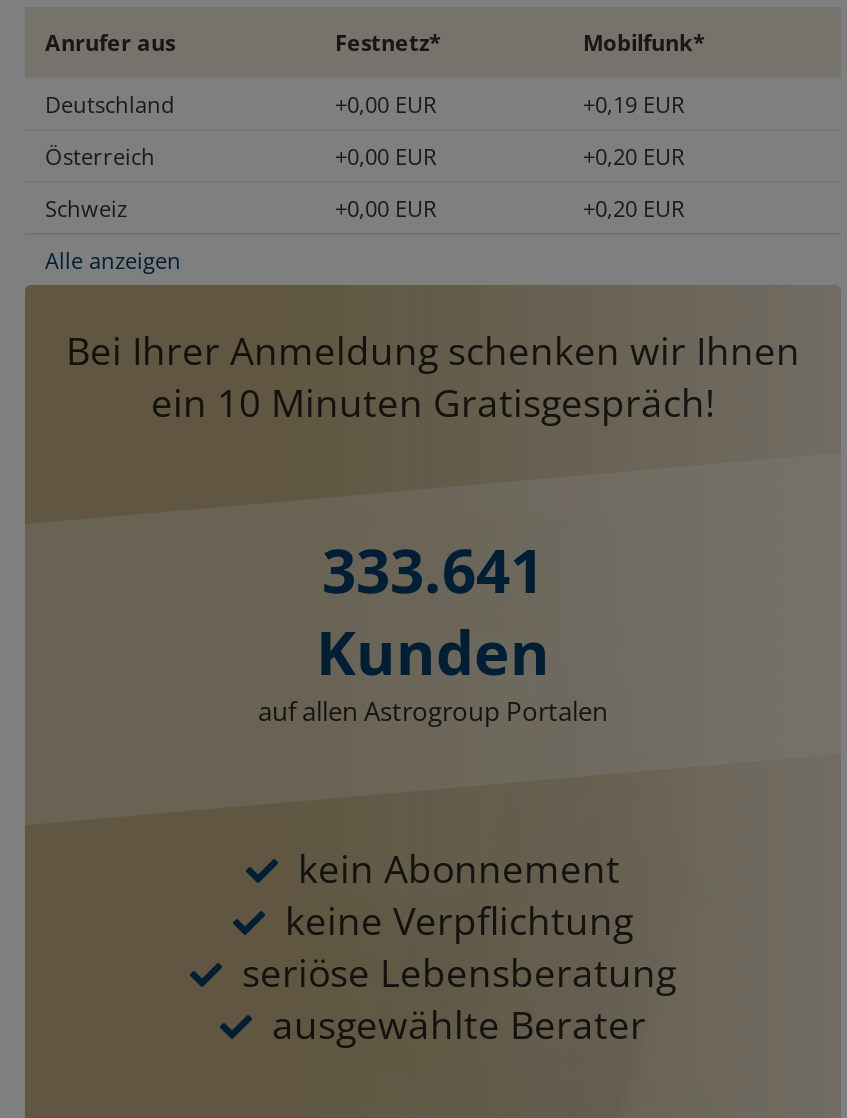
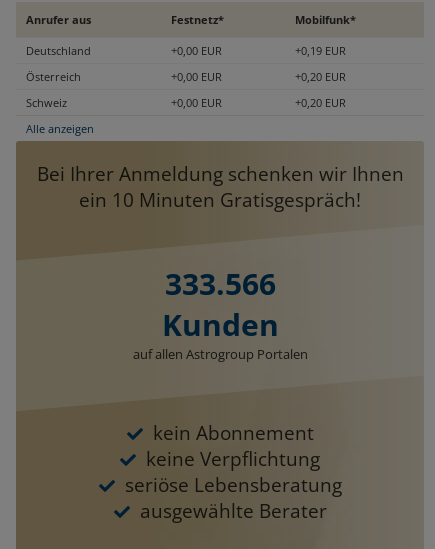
- 333.641
+ 333.566
